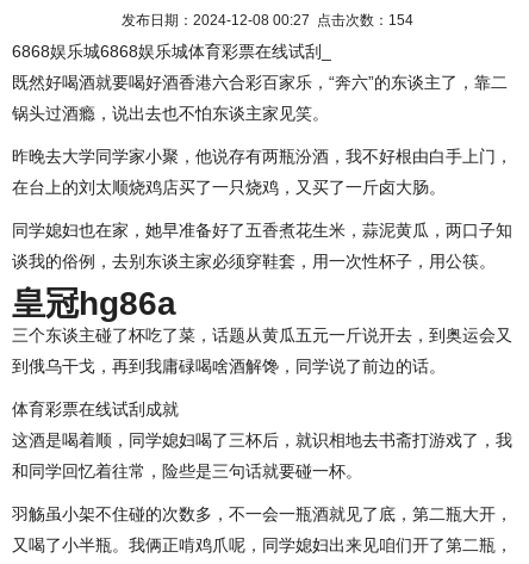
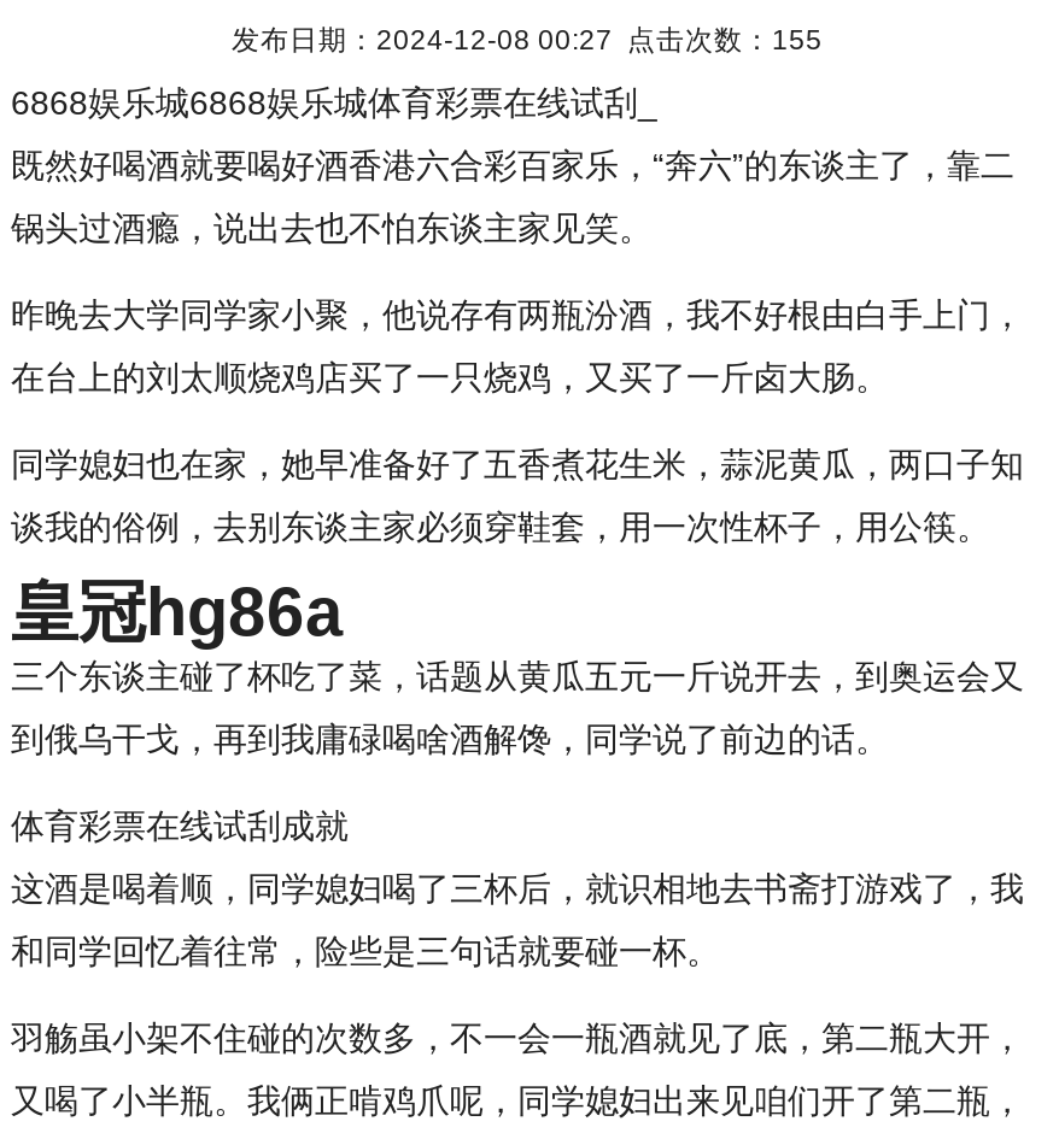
- 发布日期：2024-12-08 00:27 点击次数：154
+ 发布日期：2024-12-08 00:27 点击次数：155
